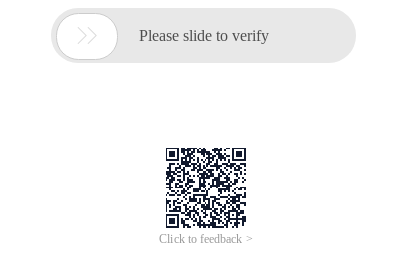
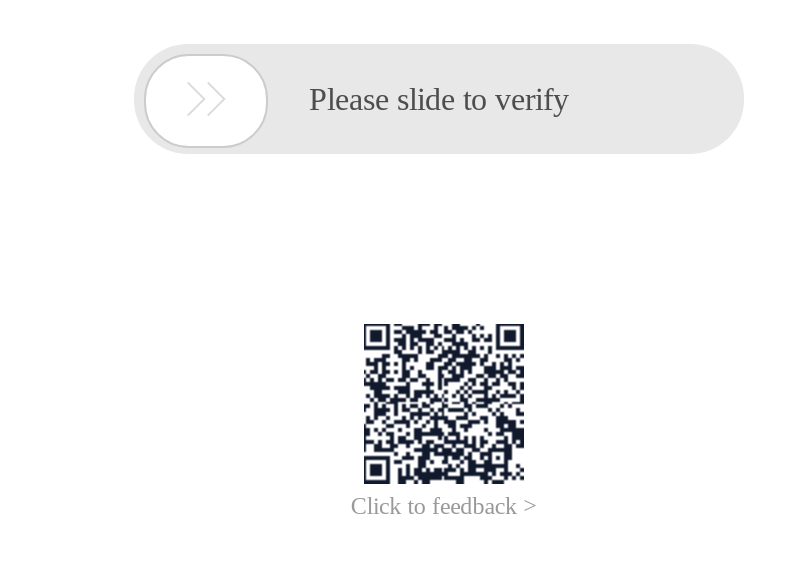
- [image]
+ [image]
